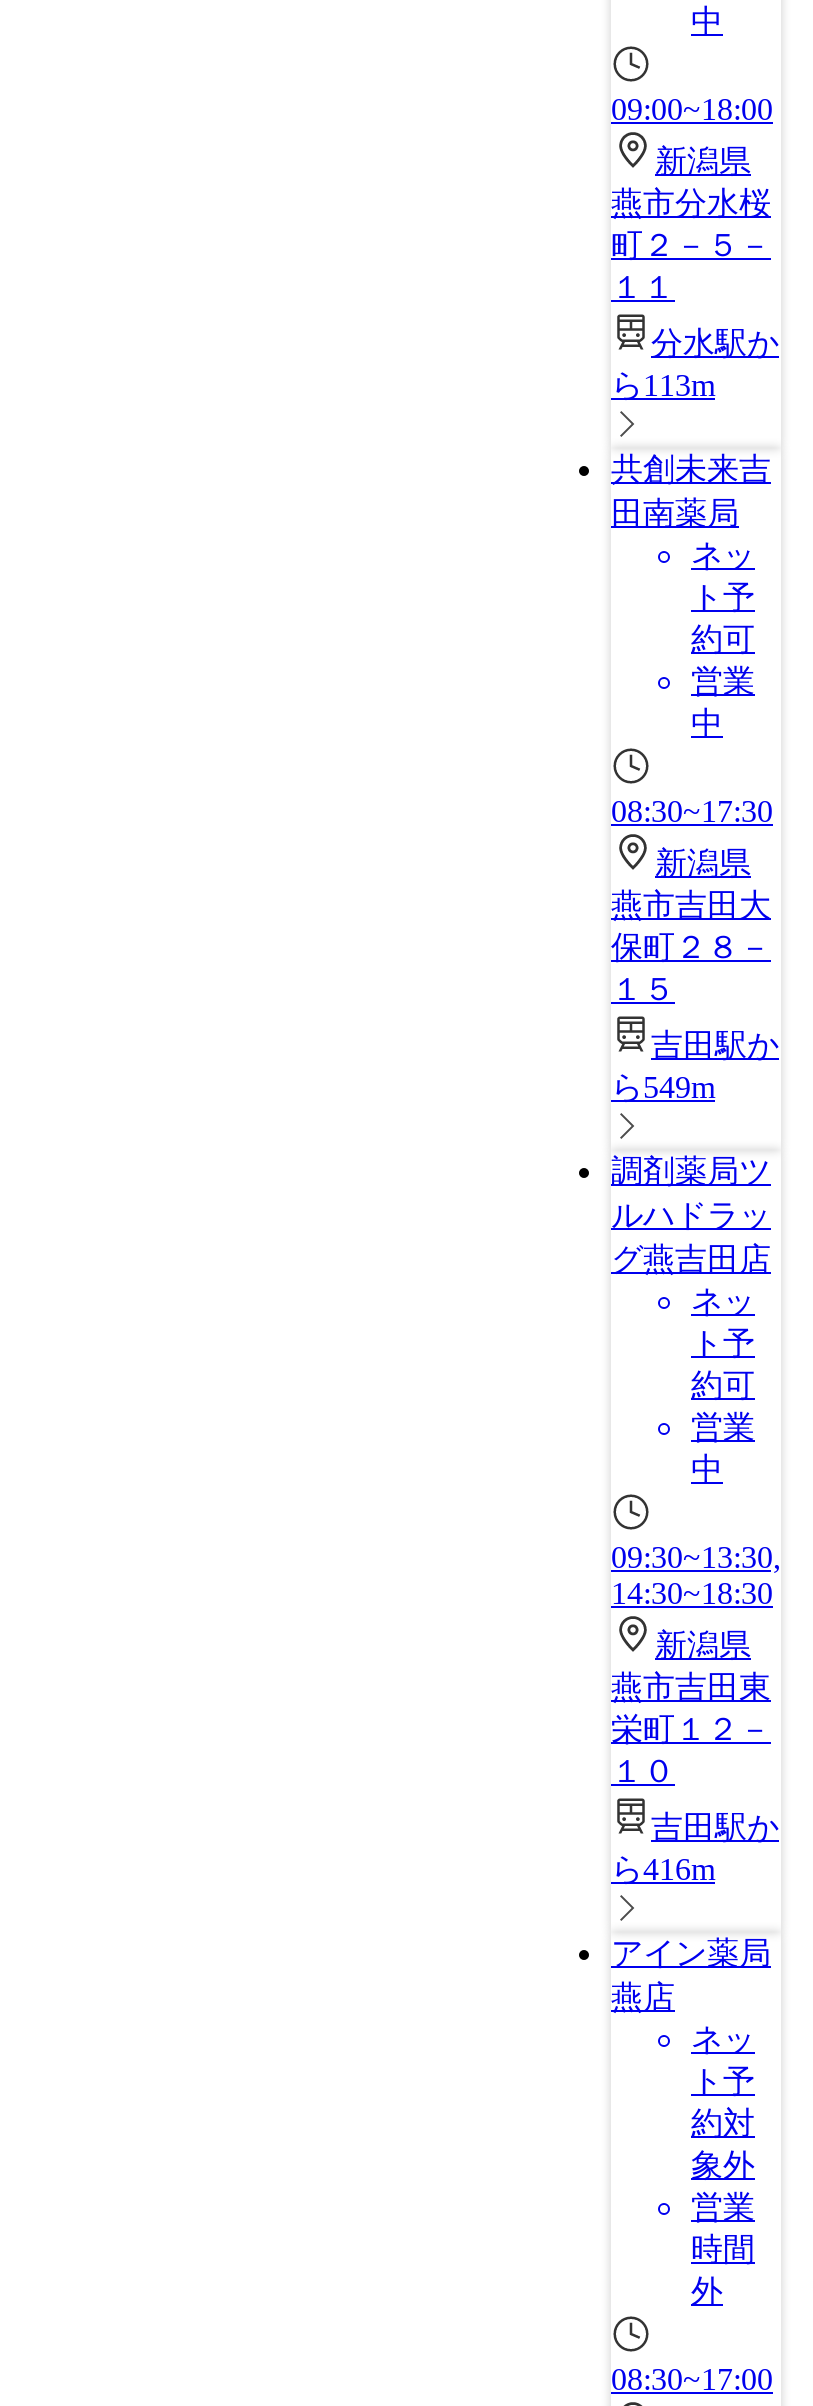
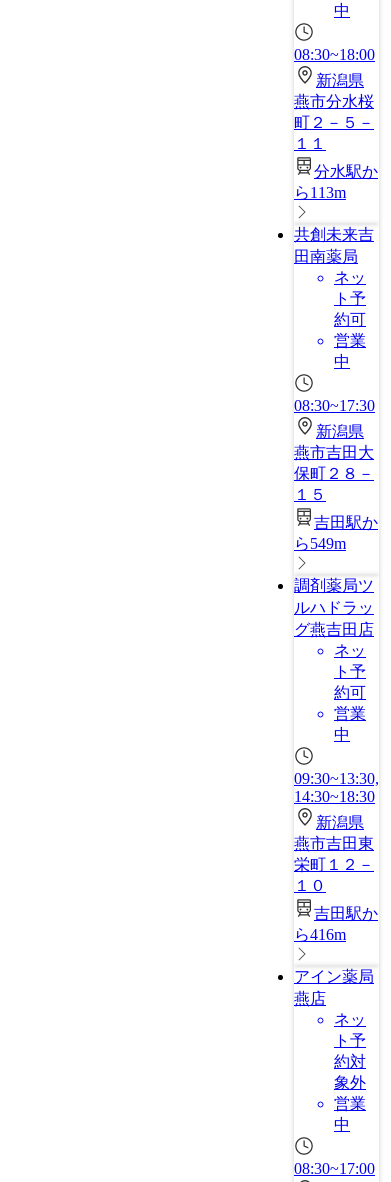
- 09:00~18:00
+ 08:30~18:00

- 時間
- 外
+ 中
